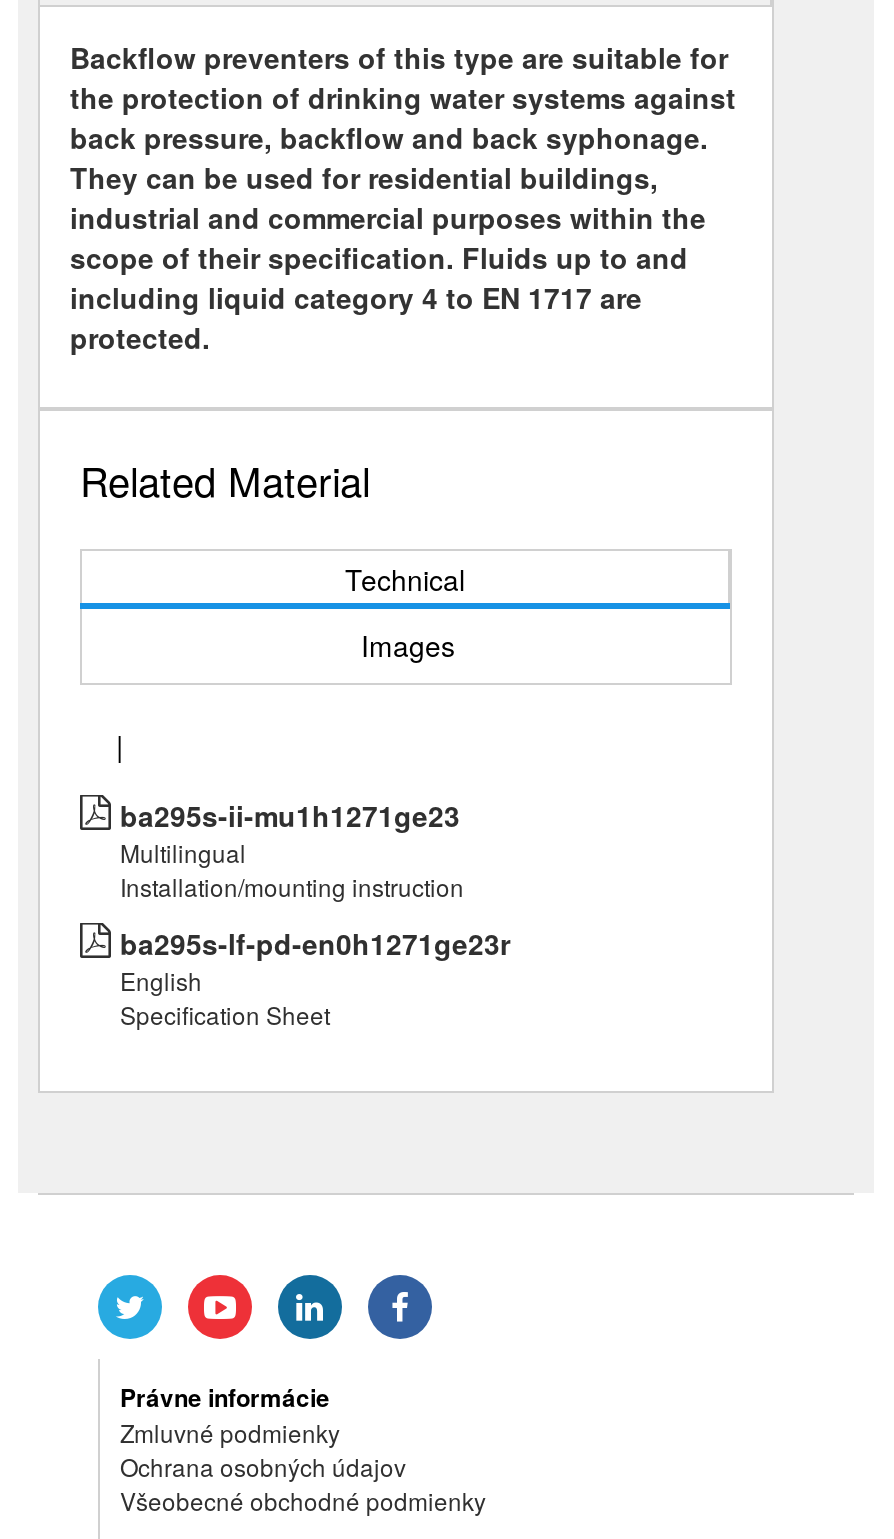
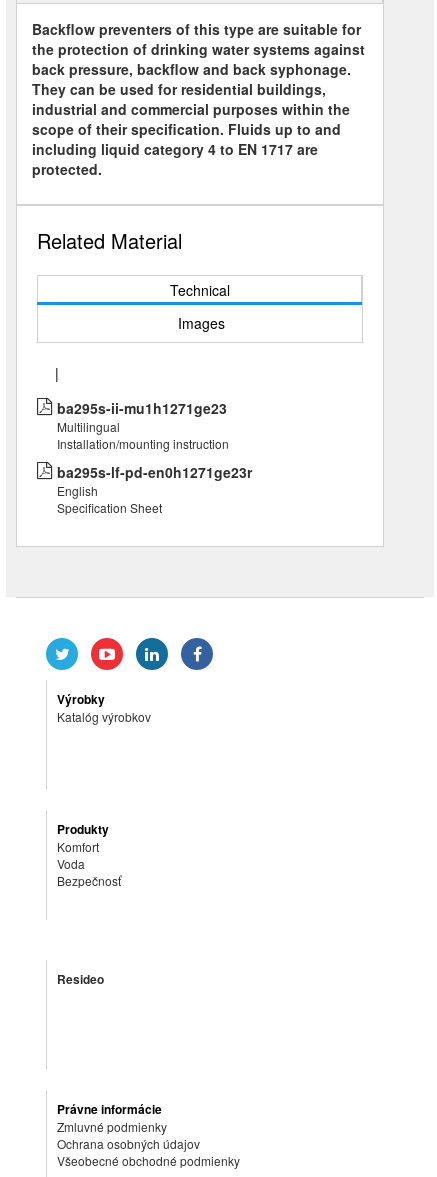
+ Výrobky
+ Katalóg výrobkov

+ Produkty
+ Komfort
+ Voda
+ Bezpečnosť

+ Resideo
